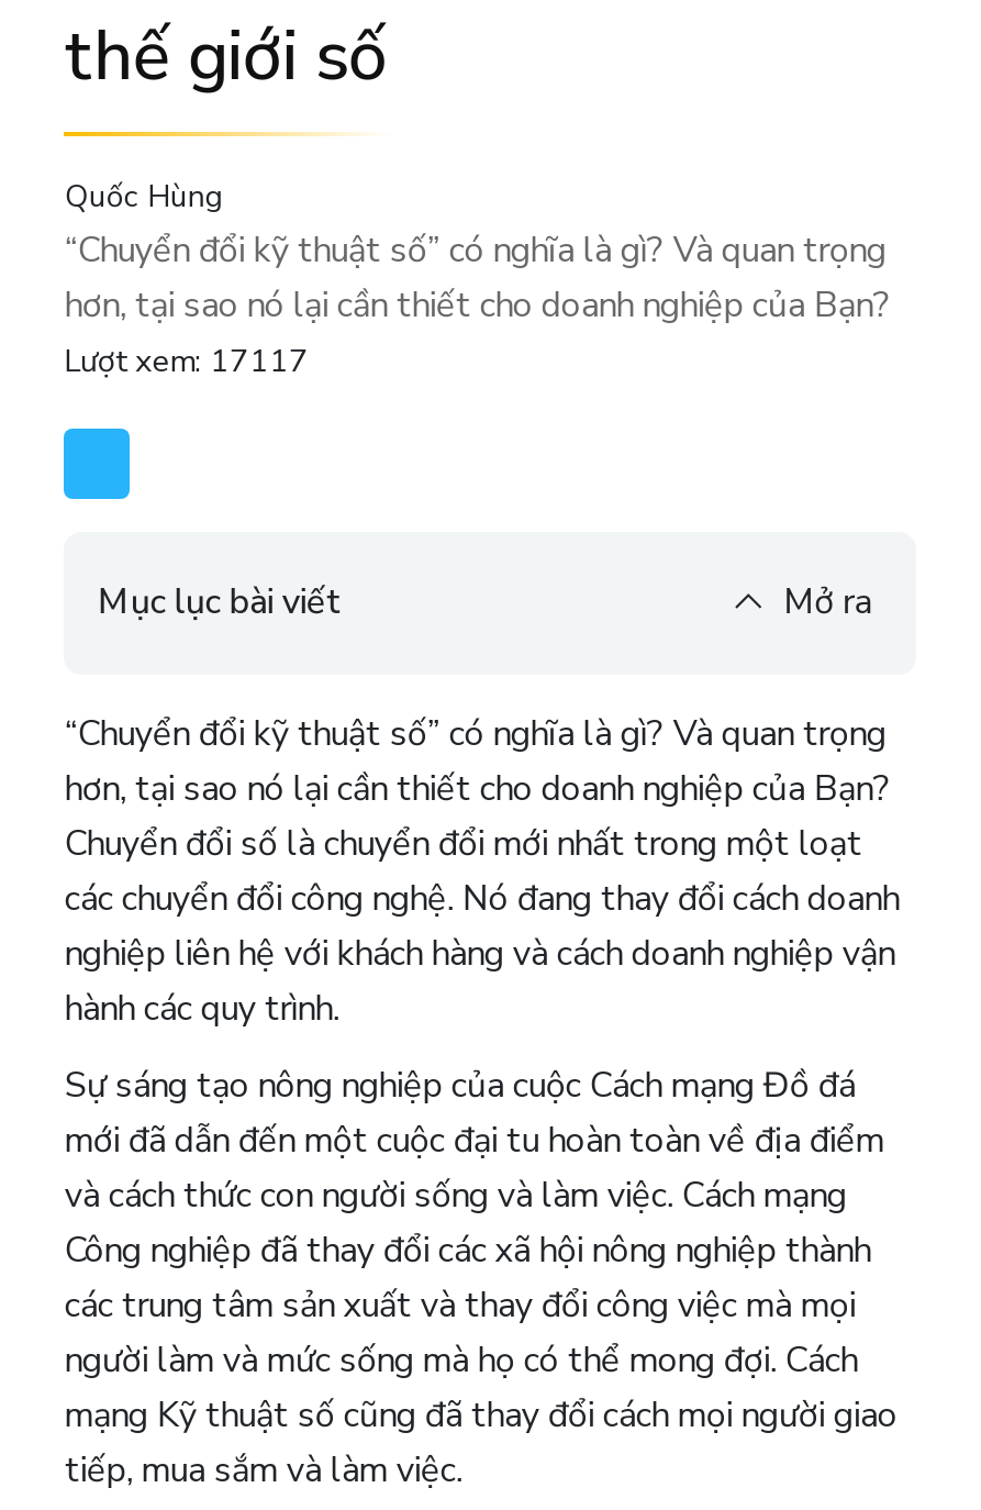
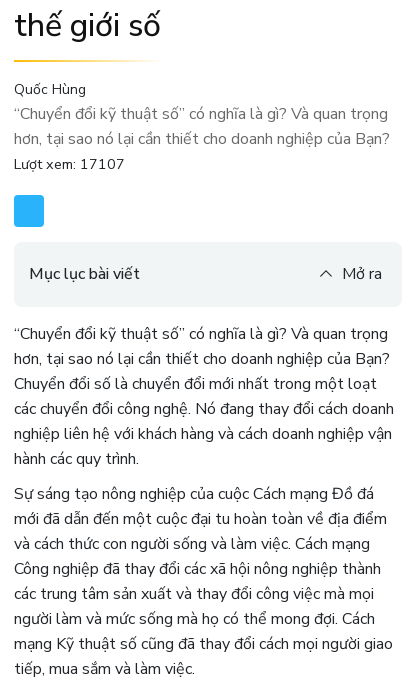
- Lượt xem: 17117
+ Lượt xem: 17107
